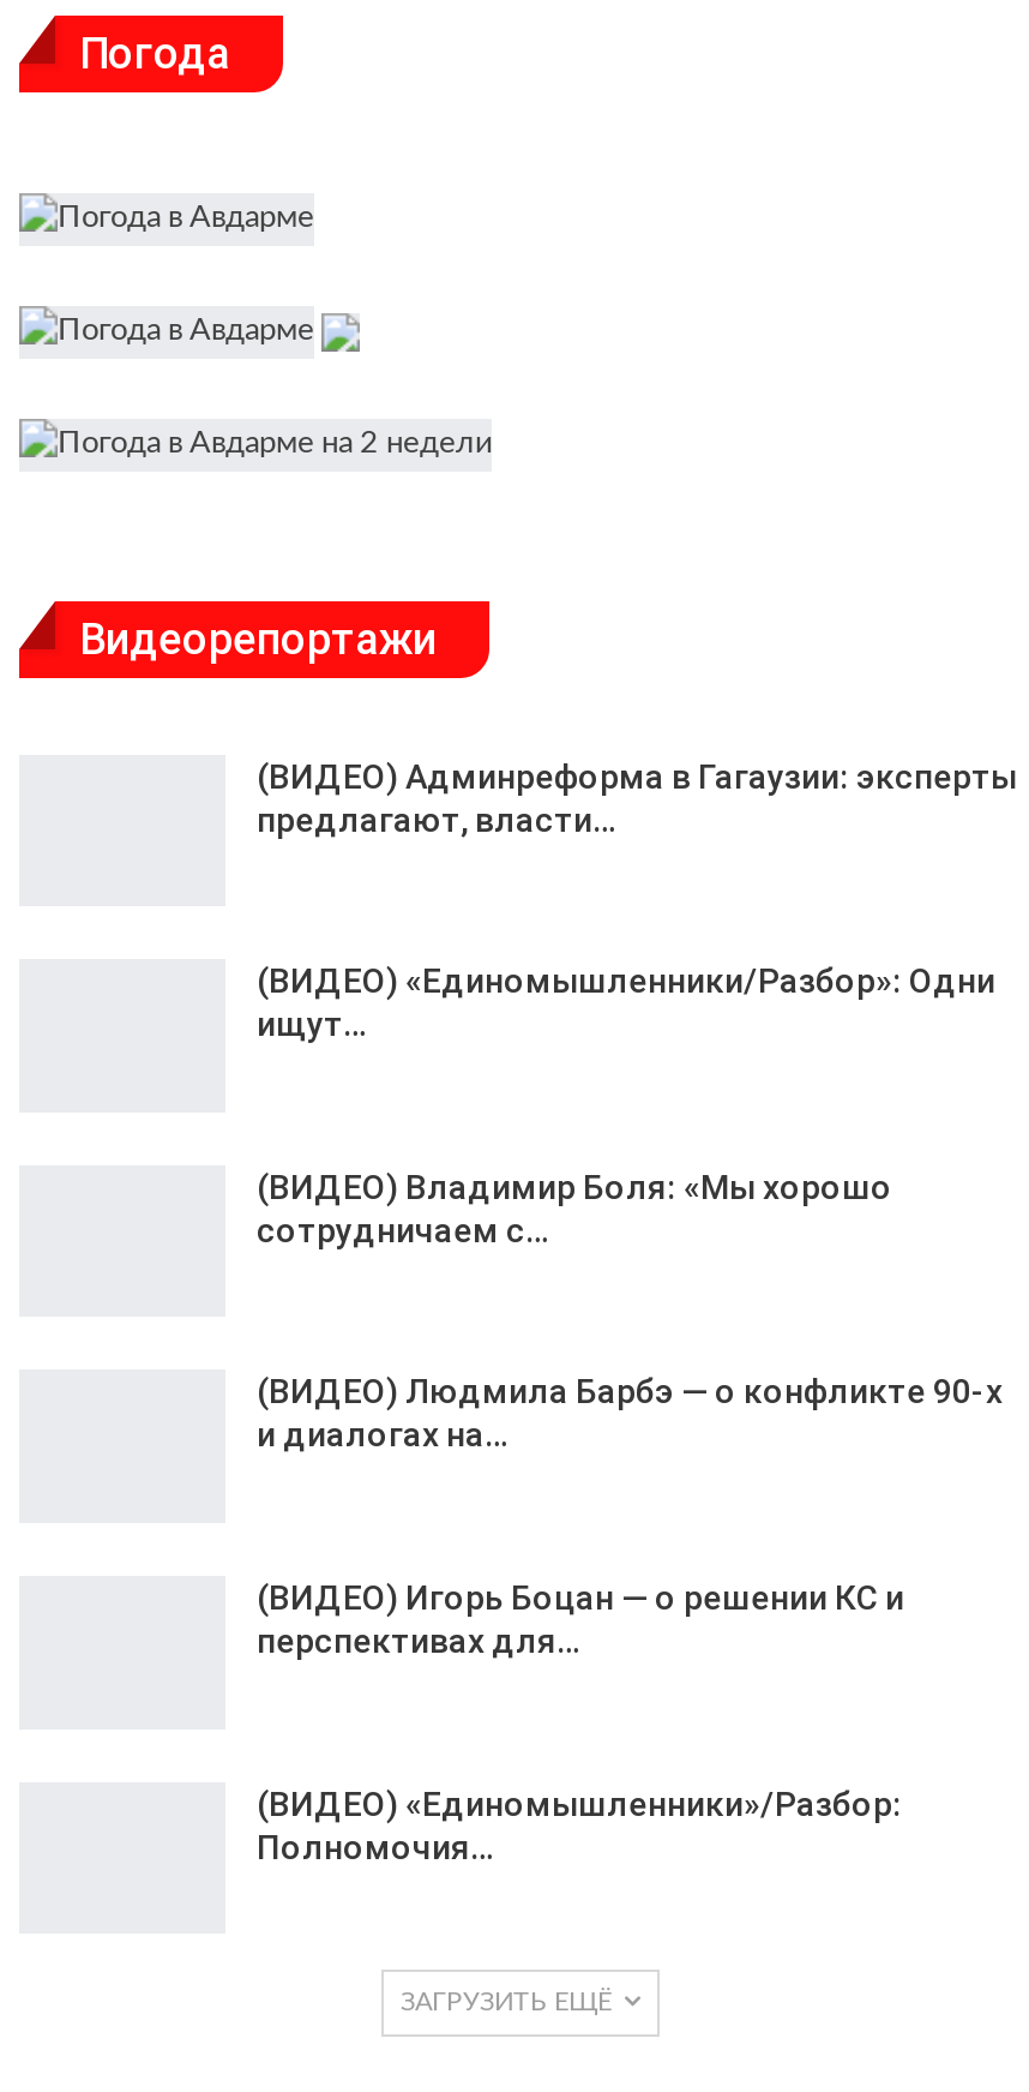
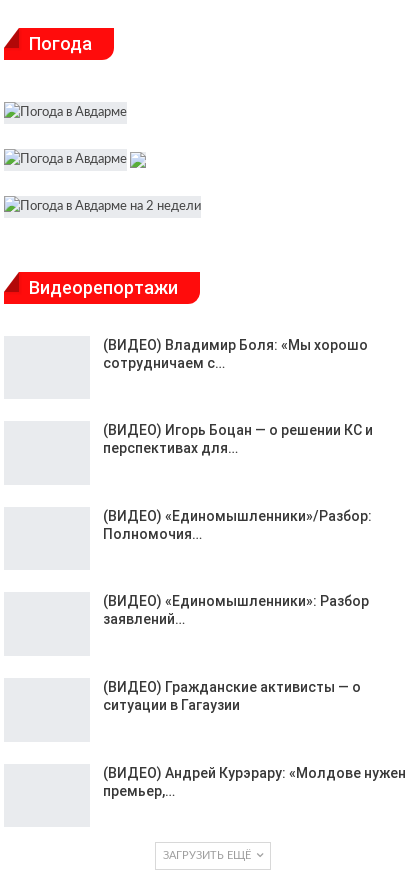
- (ВИДЕО) Админреформа в Гагаузии: эксперты
- предлагают, власти…

- (ВИДЕО) «Единомышленники/Разбор»: Одни
- ищут…

moved up: (ВИДЕО) Владимир Боля: «Мы хорошо | сотрудничаем с…

- (ВИДЕО) Людмила Барбэ — о конфликте 90-х
- и диалогах на…

moved up: (ВИДЕО) Игорь Боцан — о решении КС и | перспективах для… | (ВИДЕО) «Единомышленники»/Разбор: | Полномочия…

+ (ВИДЕО) «Единомышленники»: Разбор
+ заявлений…

+ (ВИДЕО) Гражданские активисты — о
+ ситуации в Гагаузии

+ (ВИДЕО) Андрей Курэрару: «Молдове нужен
+ премьер,…
